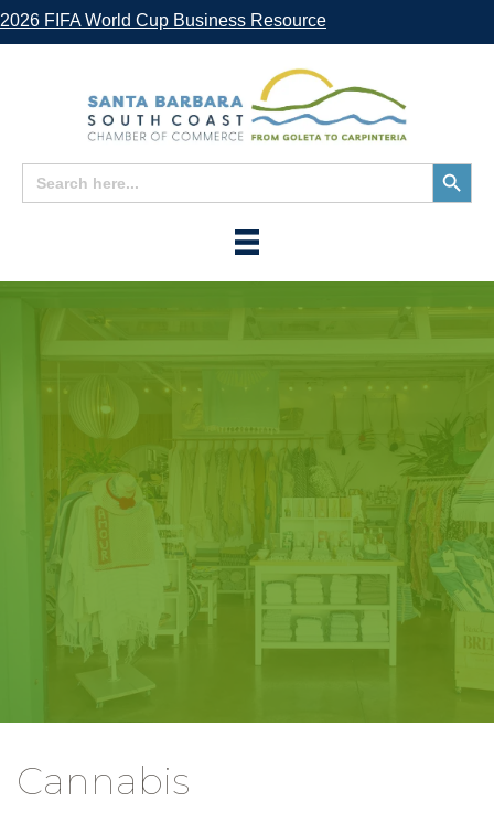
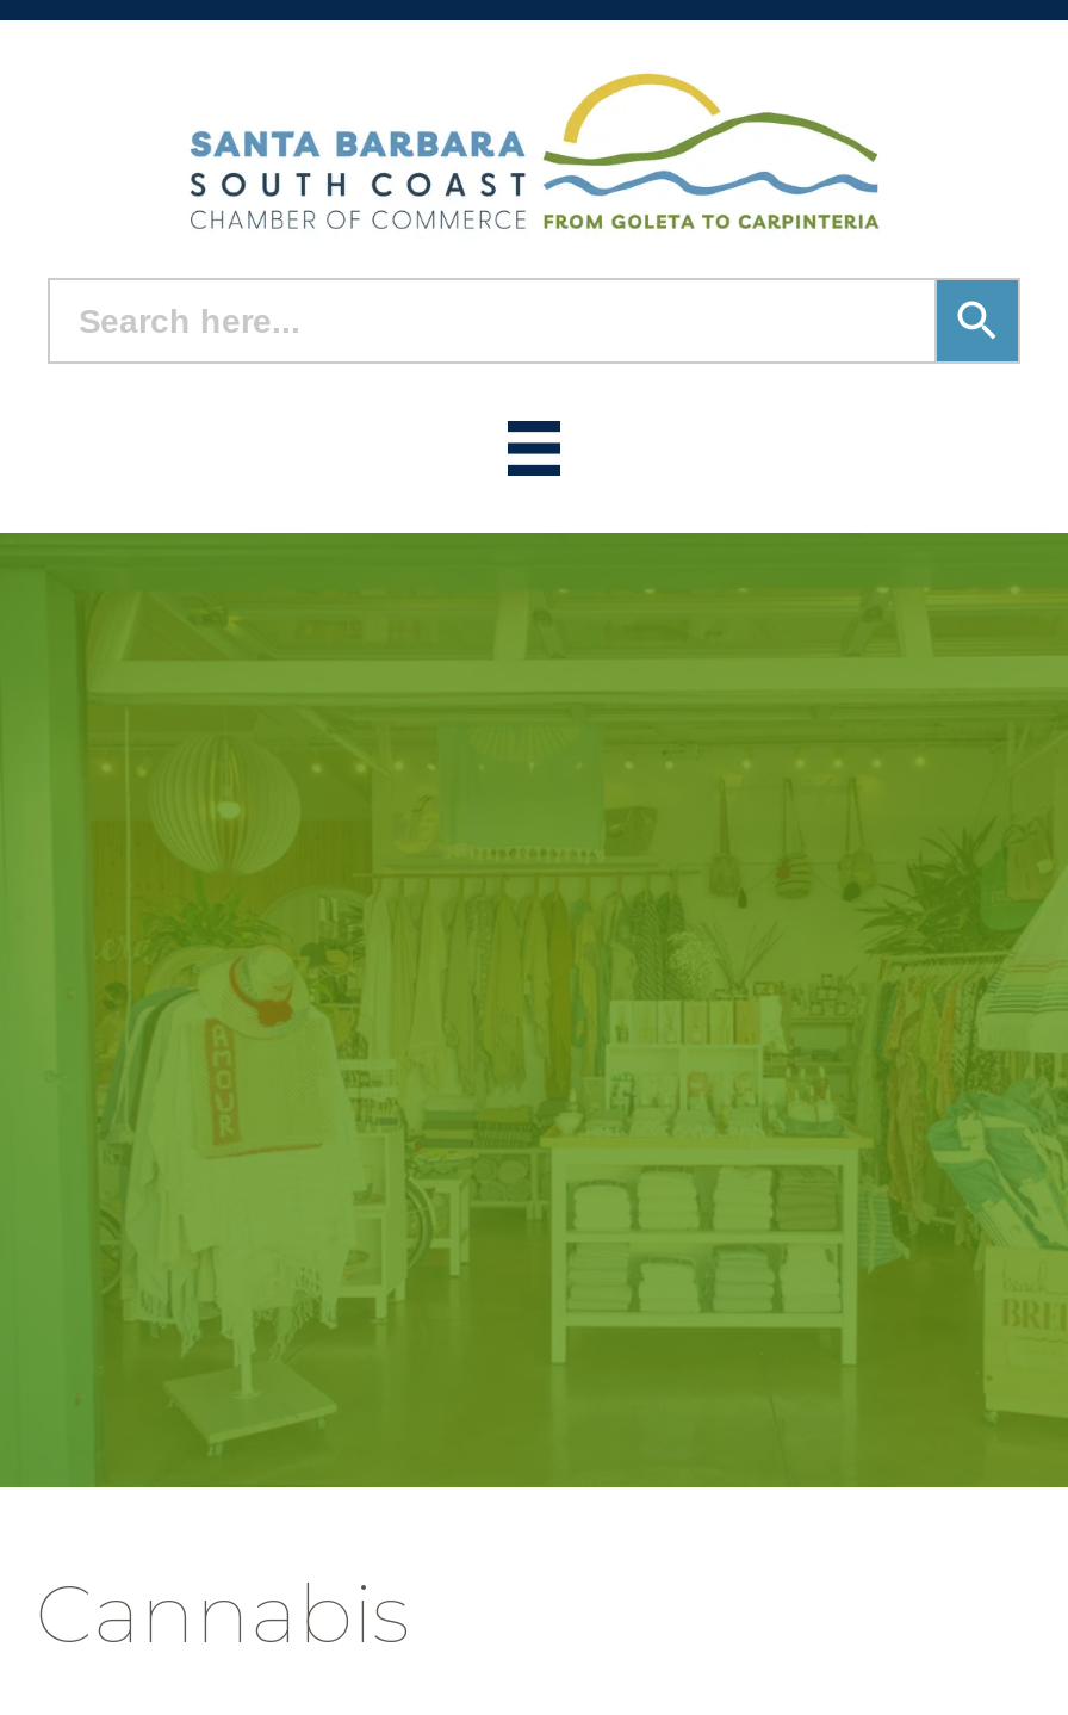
- 2026 FIFA World Cup Business Resource
